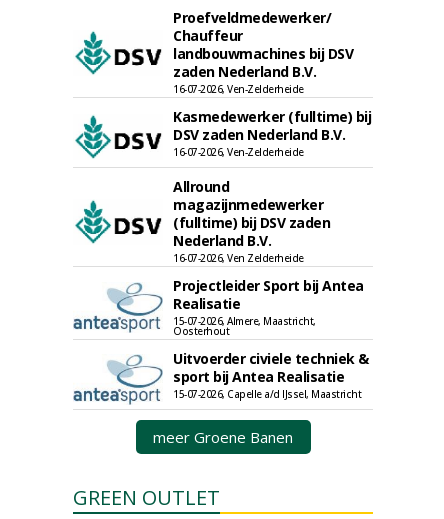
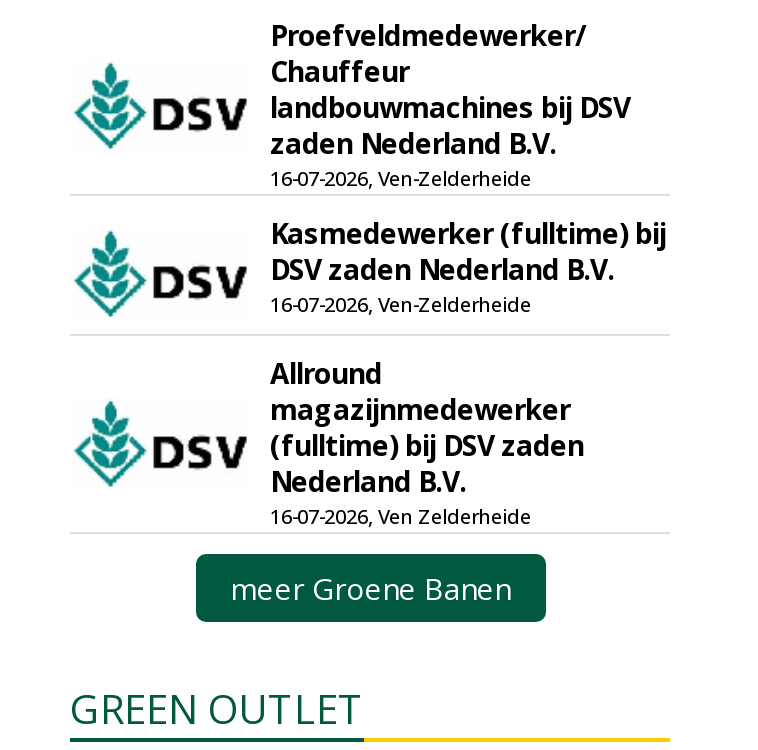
- [image]
- Projectleider Sport bij Antea
- Realisatie
- 15-07-2026, Almere, Maastricht,
- Oosterhout
- Uitvoerder civiele techniek &
- sport bij Antea Realisatie
- 15-07-2026, Capelle a/d IJssel, Maastricht

- [image]
